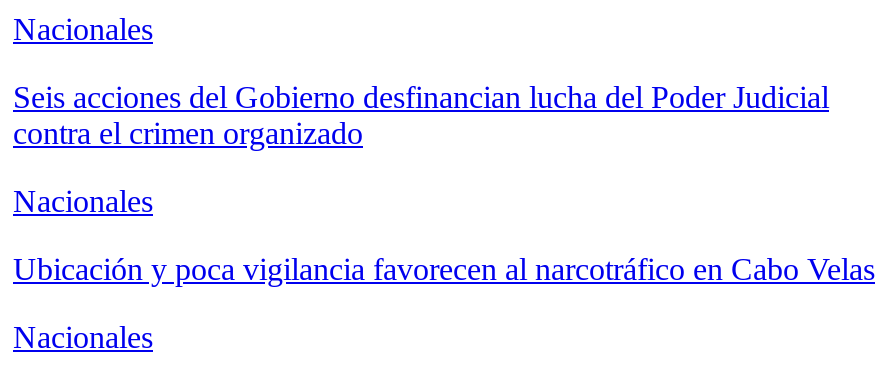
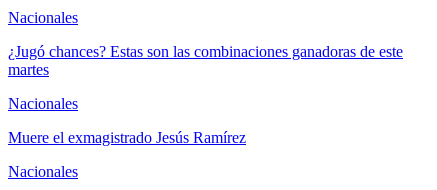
- Seis acciones del Gobierno desfinancian lucha del Poder Judicial
- contra el crimen organizado
+ ¿Jugó chances? Estas son las combinaciones ganadoras de este
+ martes

- Ubicación y poca vigilancia favorecen al narcotráfico en Cabo Velas
+ Muere el exmagistrado Jesús Ramírez
